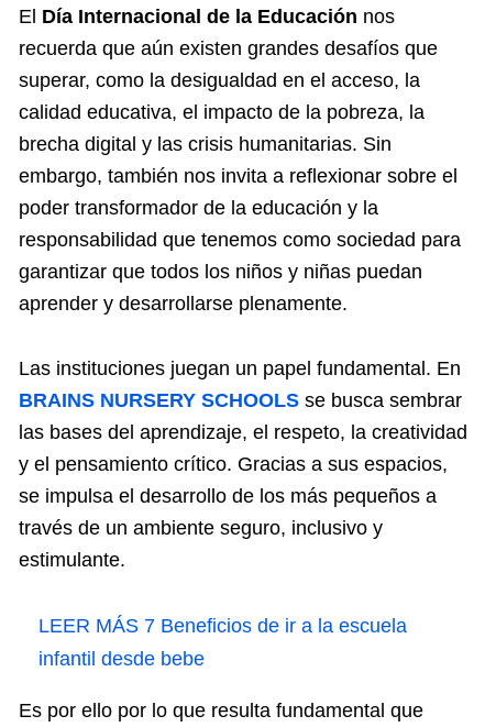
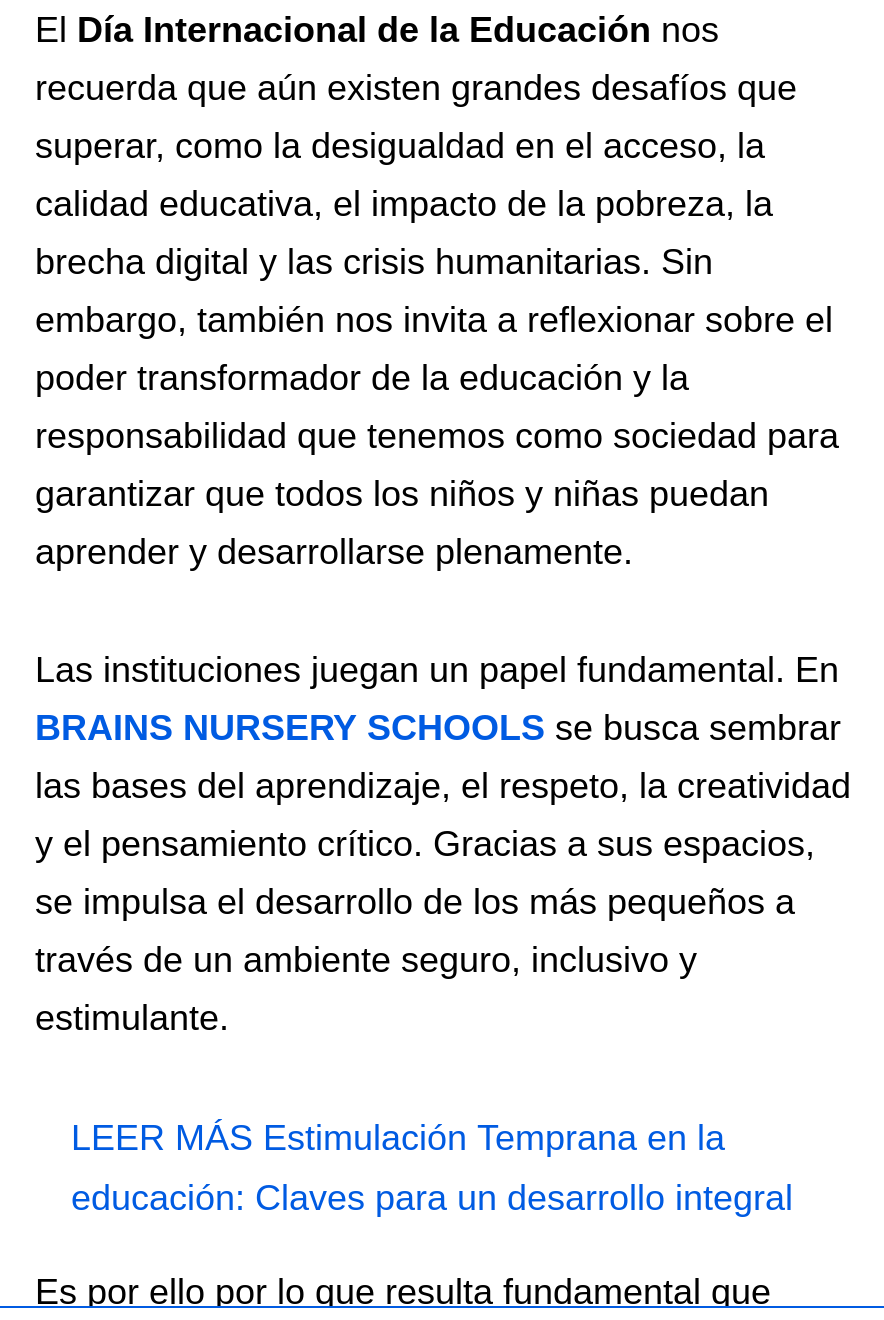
- LEER MÁS 7 Beneficios de ir a la escuela
+ LEER MÁS Estimulación Temprana en la

- infantil desde bebe
+ educación: Claves para un desarrollo integral
